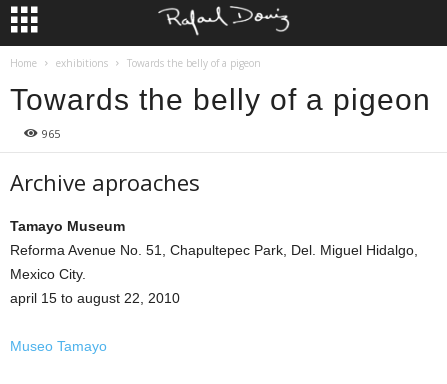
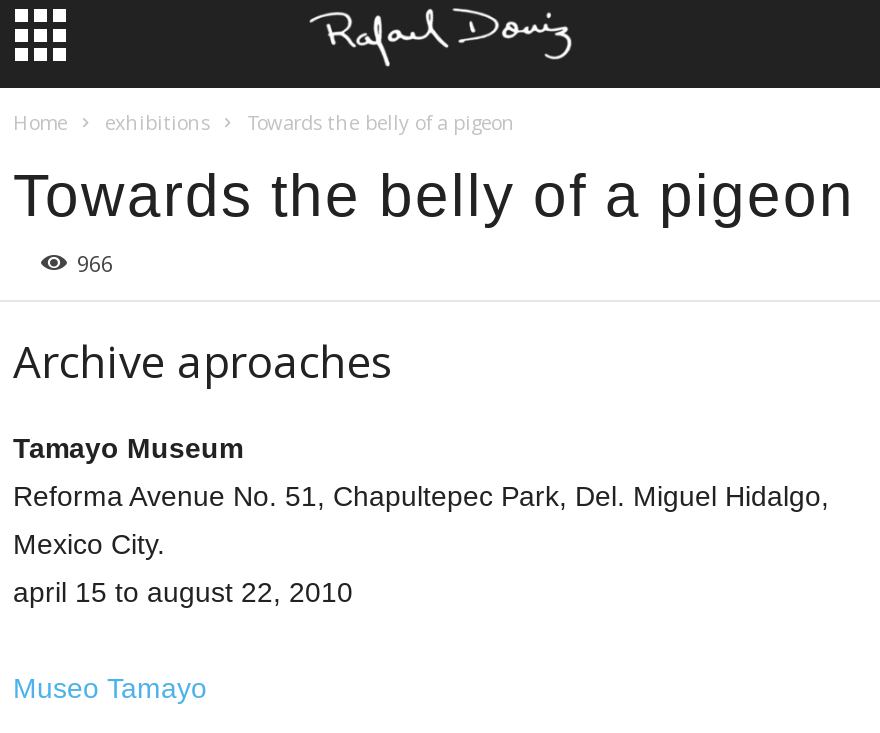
- 965
+ 966
